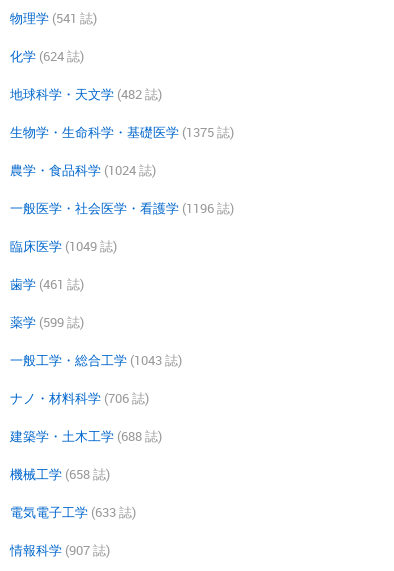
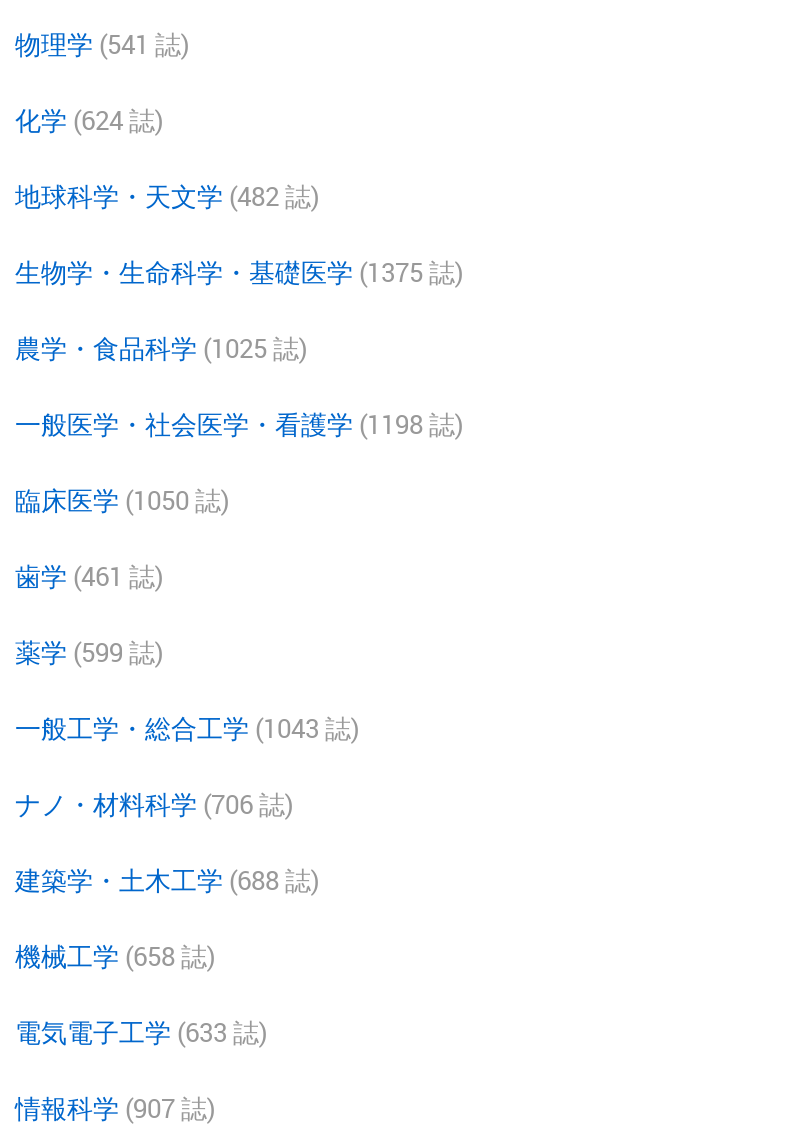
- 農学・食品科学 (1024 誌)
+ 農学・食品科学 (1025 誌)

- 一般医学・社会医学・看護学 (1196 誌)
+ 一般医学・社会医学・看護学 (1198 誌)

- 臨床医学 (1049 誌)
+ 臨床医学 (1050 誌)
